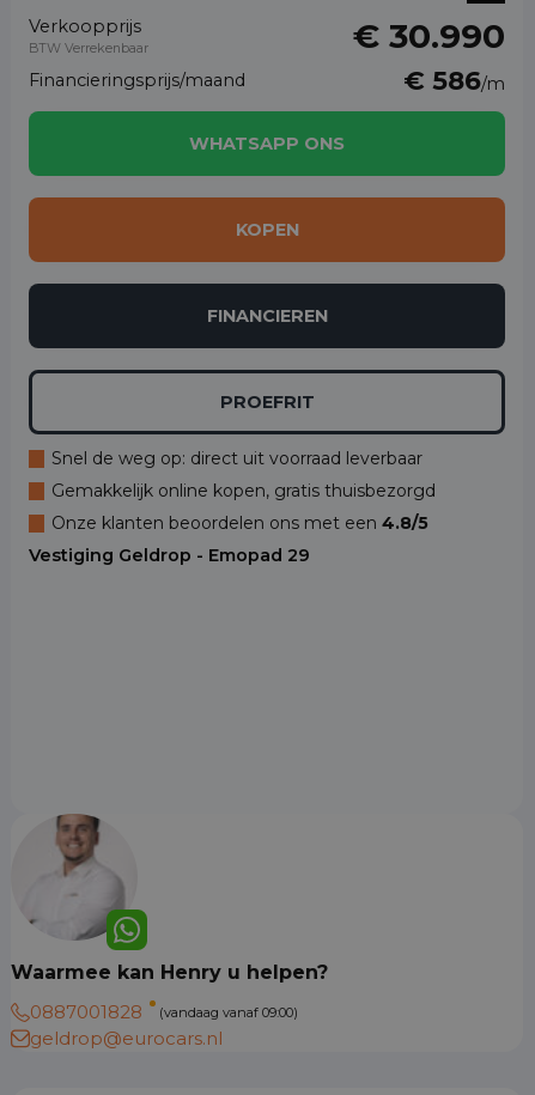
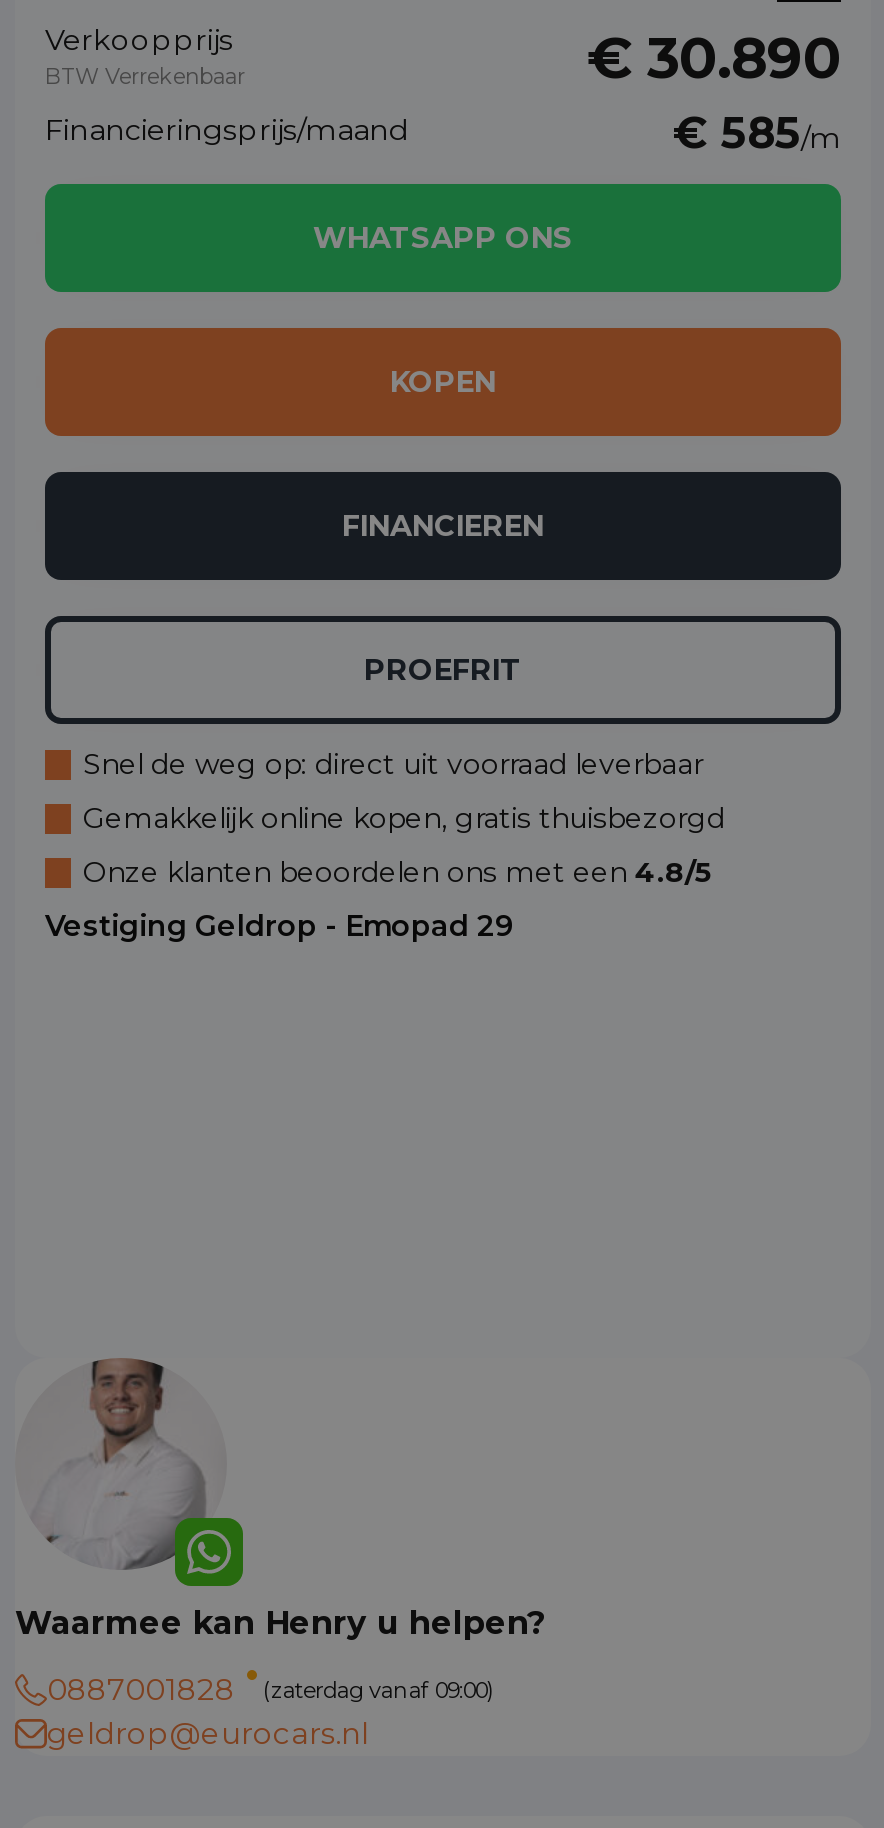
- € 30.990
+ € 30.890

- € 586/m
+ € 585/m

- (vandaag vanaf 09:00)
+ (zaterdag vanaf 09:00)
